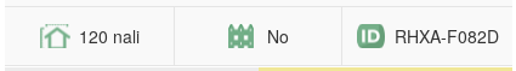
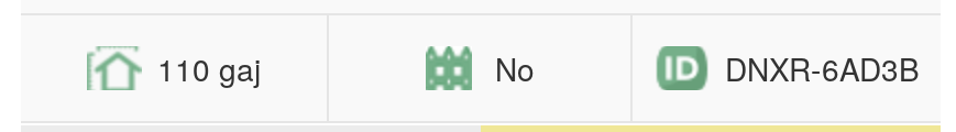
- 120 nali
+ 110 gaj

- RHXA-F082D
+ DNXR-6AD3B
